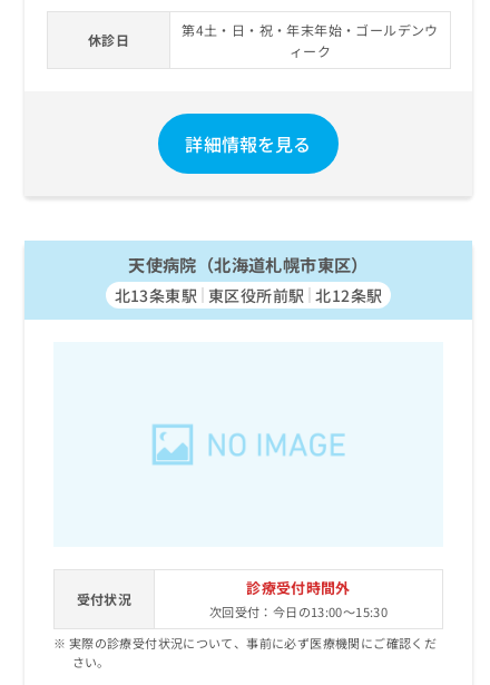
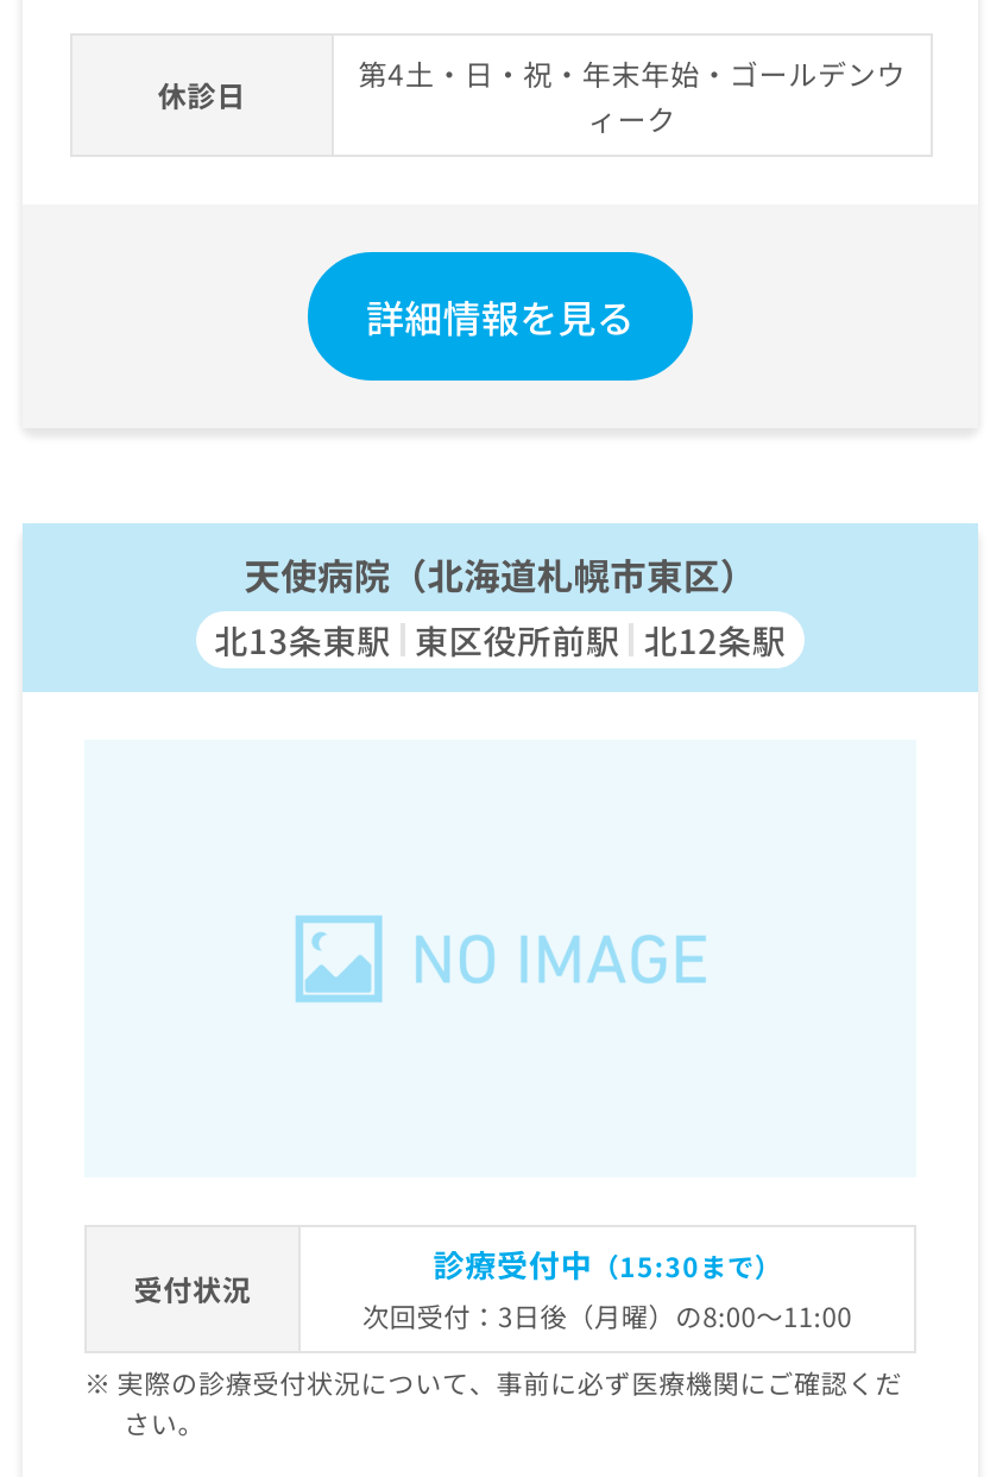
- 診療受付時間外
- 次回受付：今日の13:00～15:30
+ 診療受付中（15:30まで）
+ 次回受付：3日後（月曜）の8:00～11:00
